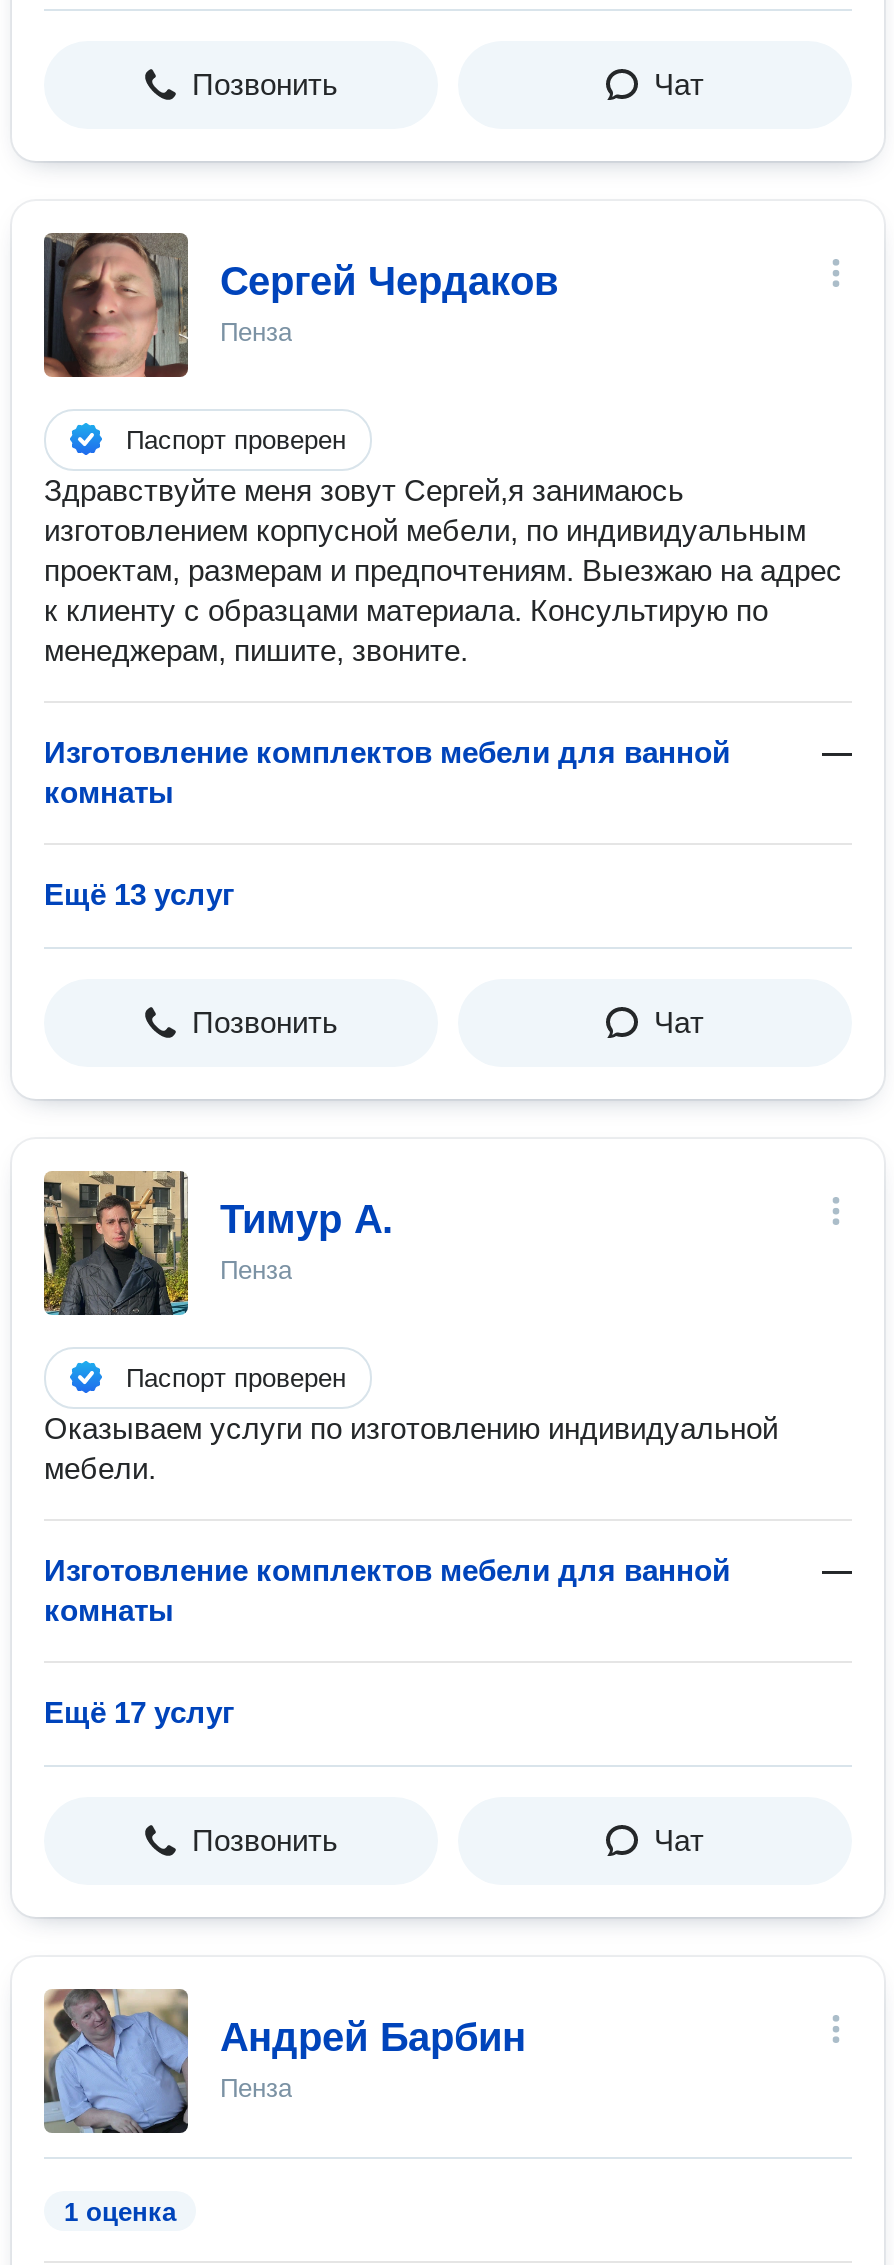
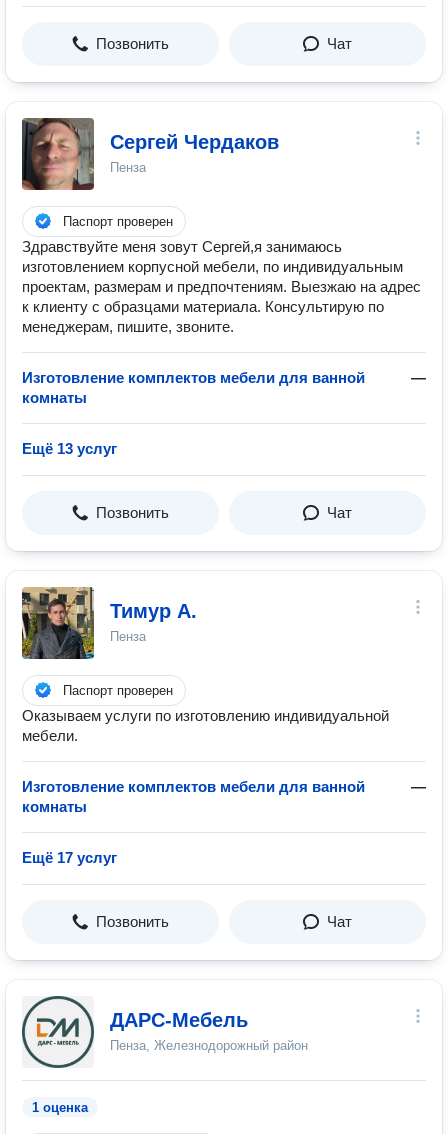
- [image]
- Андрей Барбин
- Пенза
+ [image]
+ ДАРС-Мебель
+ Пенза, Железнодорожный район
